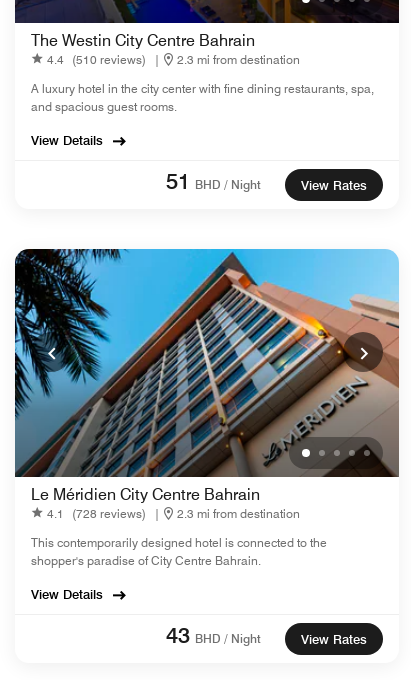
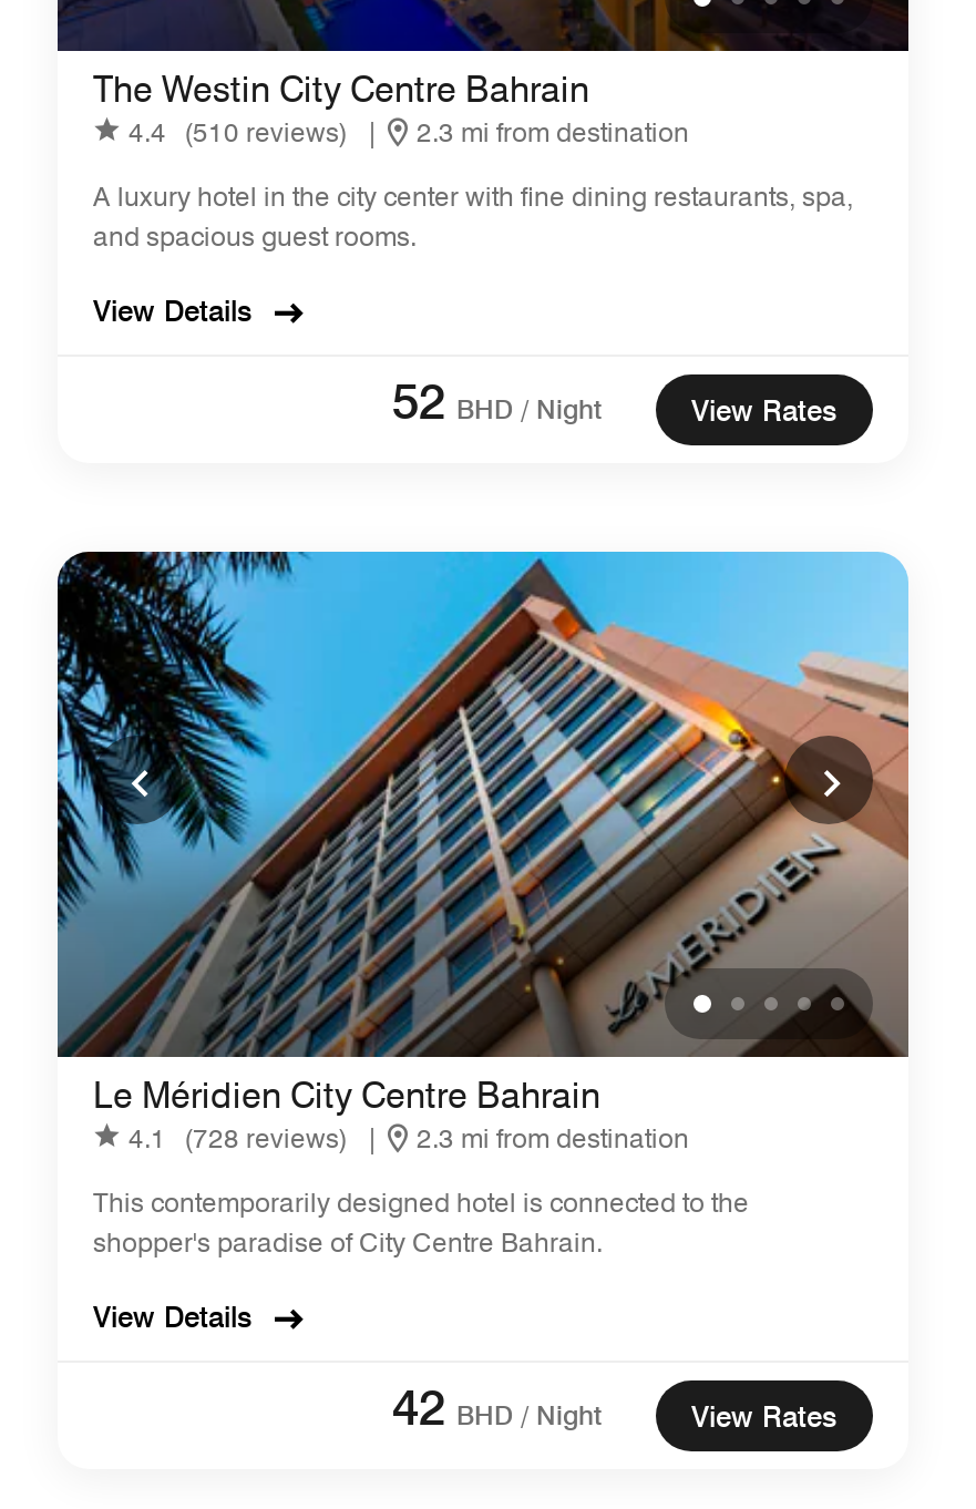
- 51 BHD / Night
+ 52 BHD / Night

- 43 BHD / Night
+ 42 BHD / Night
